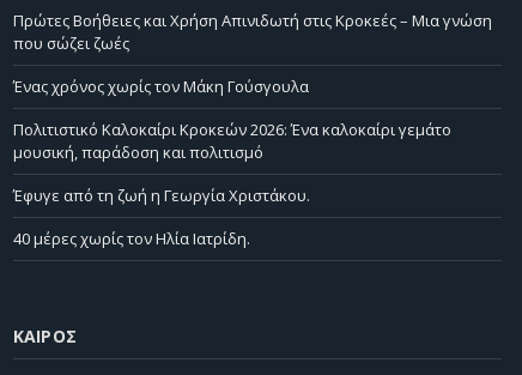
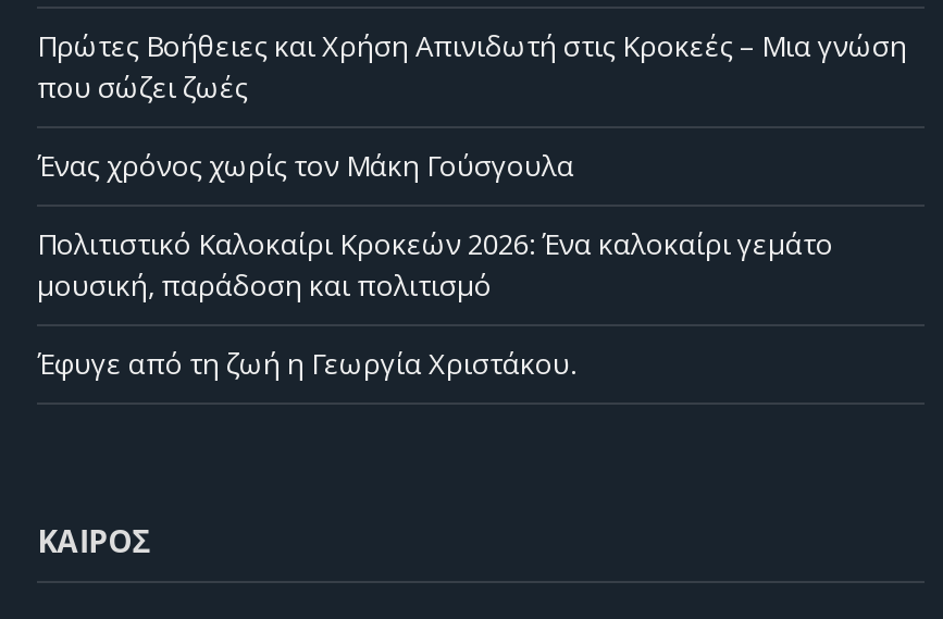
- 40 μέρες χωρίς τον Ηλία Ιατρίδη.
